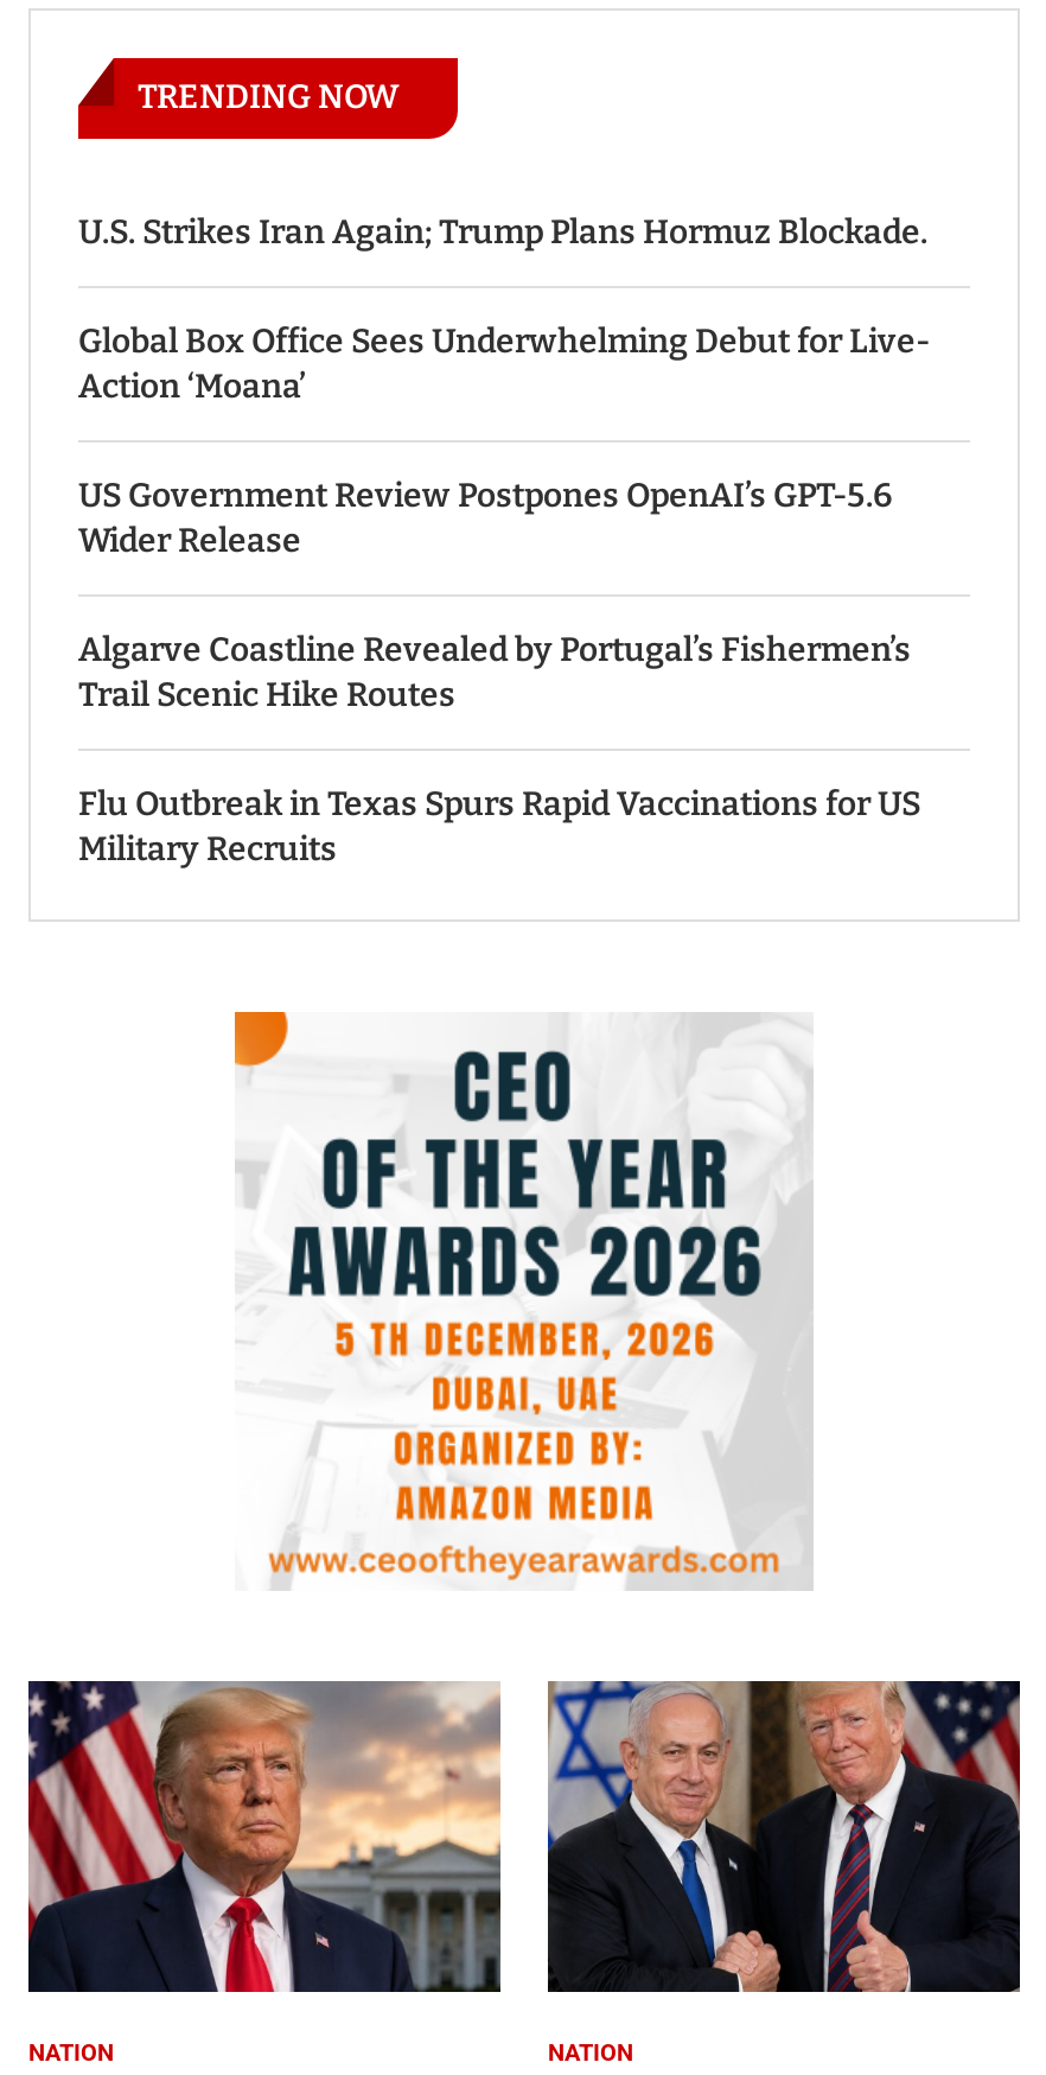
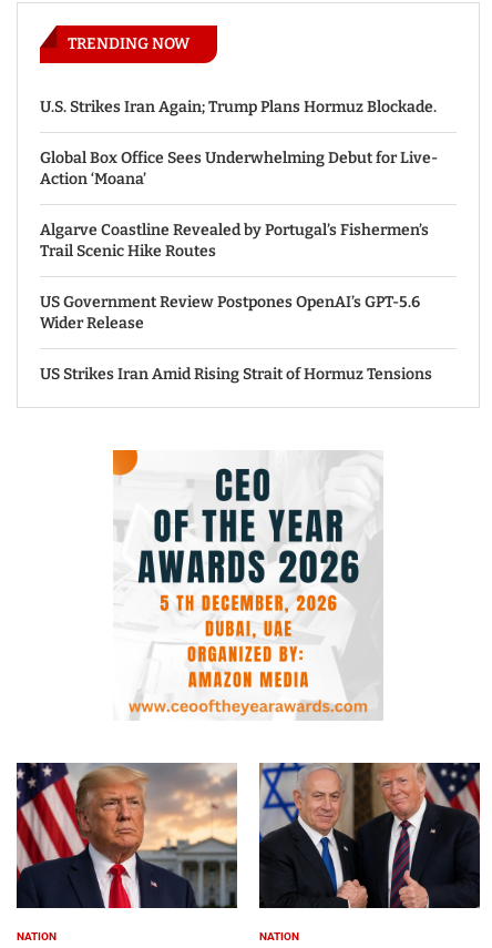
moved down: US Government Review Postpones OpenAI’s GPT-5.6 | Wider Release

moved up: Algarve Coastline Revealed by Portugal’s Fishermen’s | Trail Scenic Hike Routes

- Flu Outbreak in Texas Spurs Rapid Vaccinations for US
- Military Recruits
+ US Strikes Iran Amid Rising Strait of Hormuz Tensions
